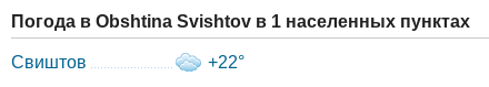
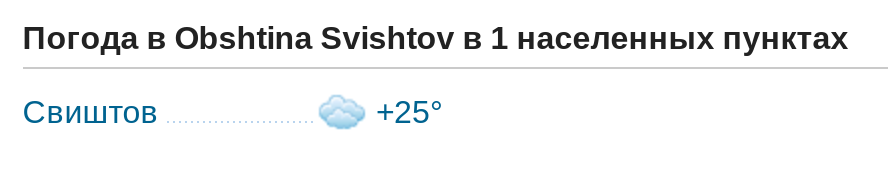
- +22°
+ +25°
